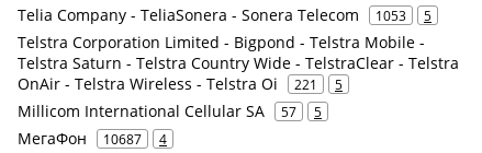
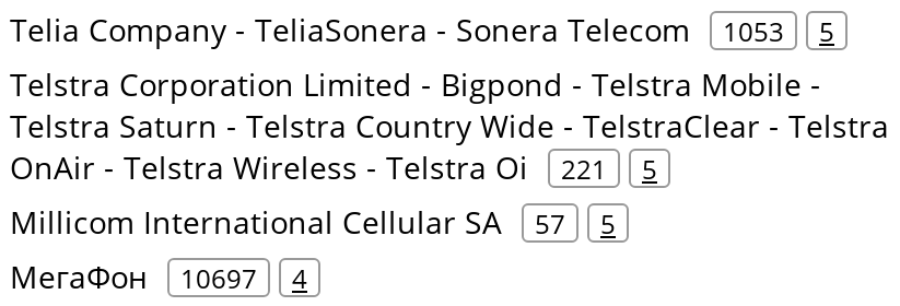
- МегаФон 10687 4
+ МегаФон 10697 4
